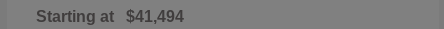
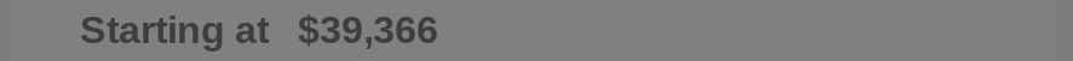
- Starting at $41,494
+ Starting at $39,366
